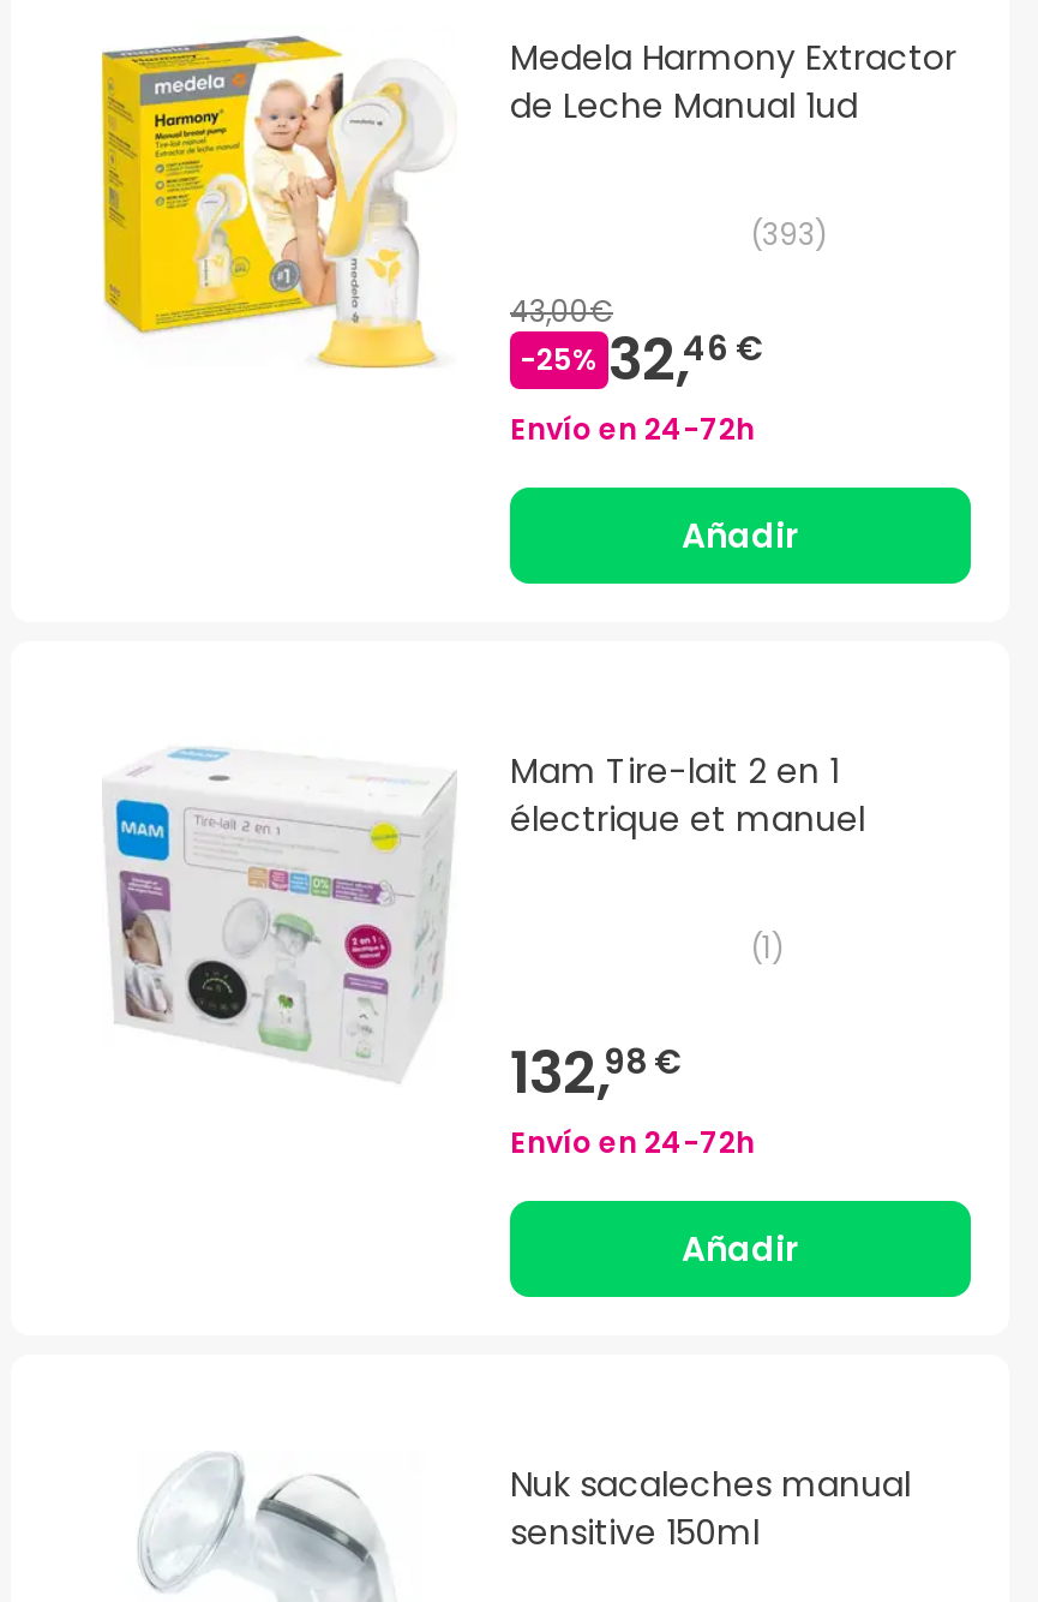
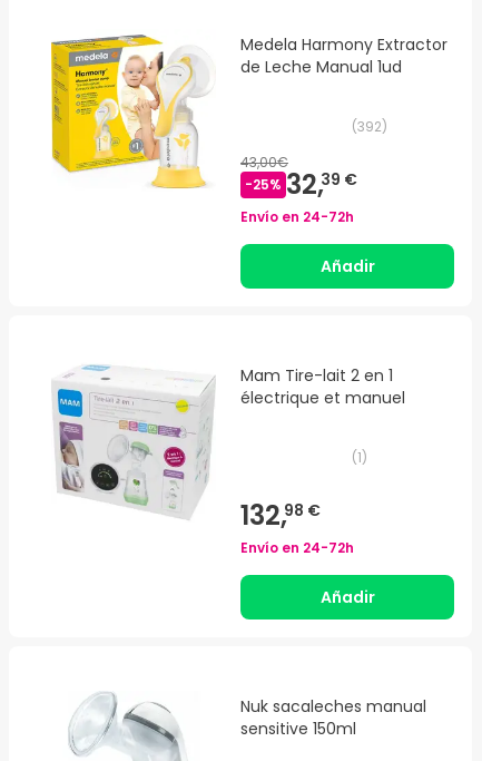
- (393)
+ (392)

- 46 €
+ 39 €
